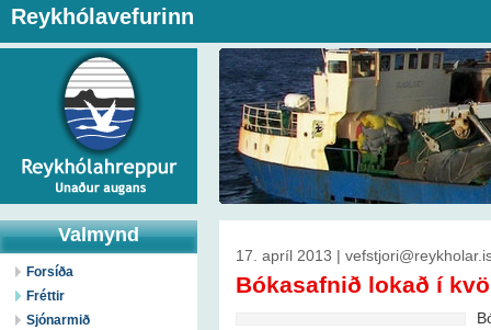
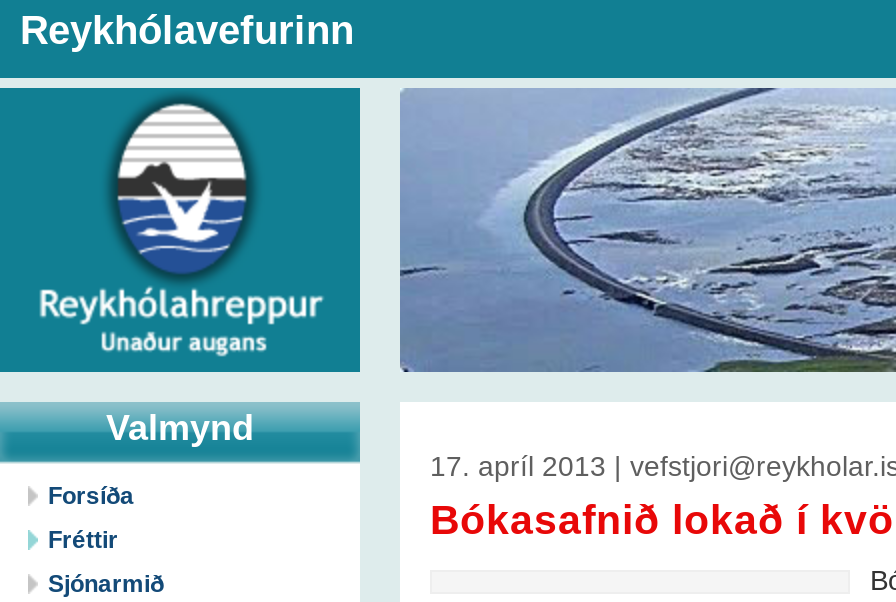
- [image]
+ [image]
